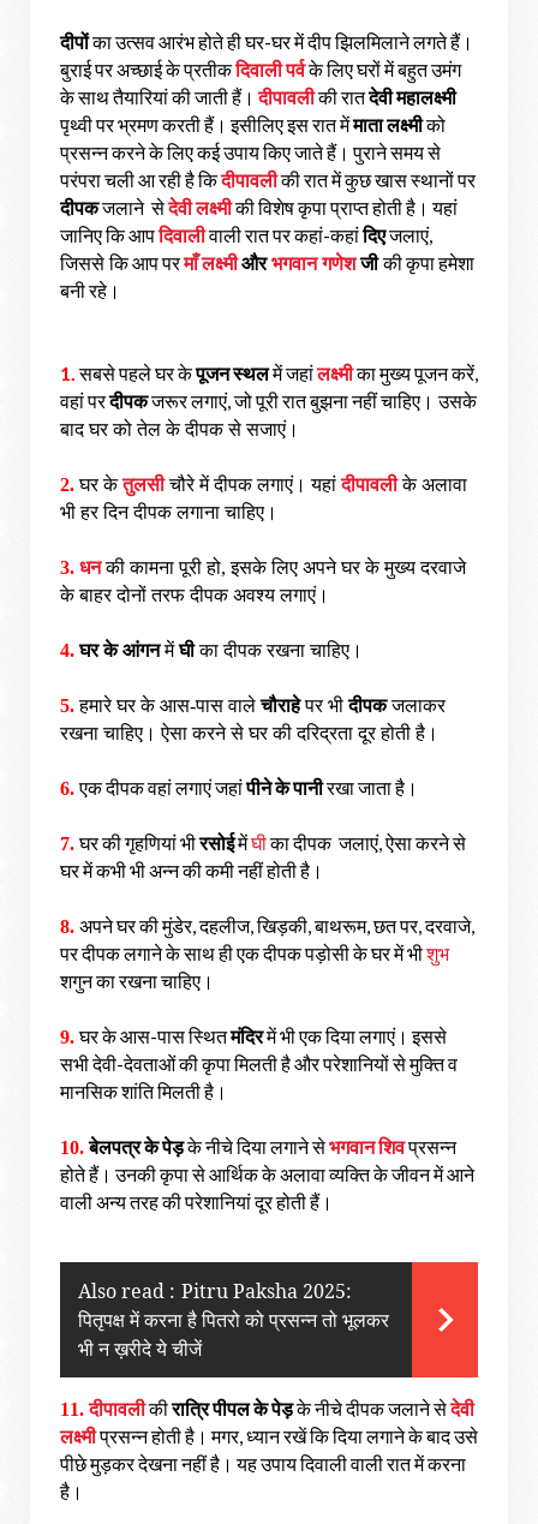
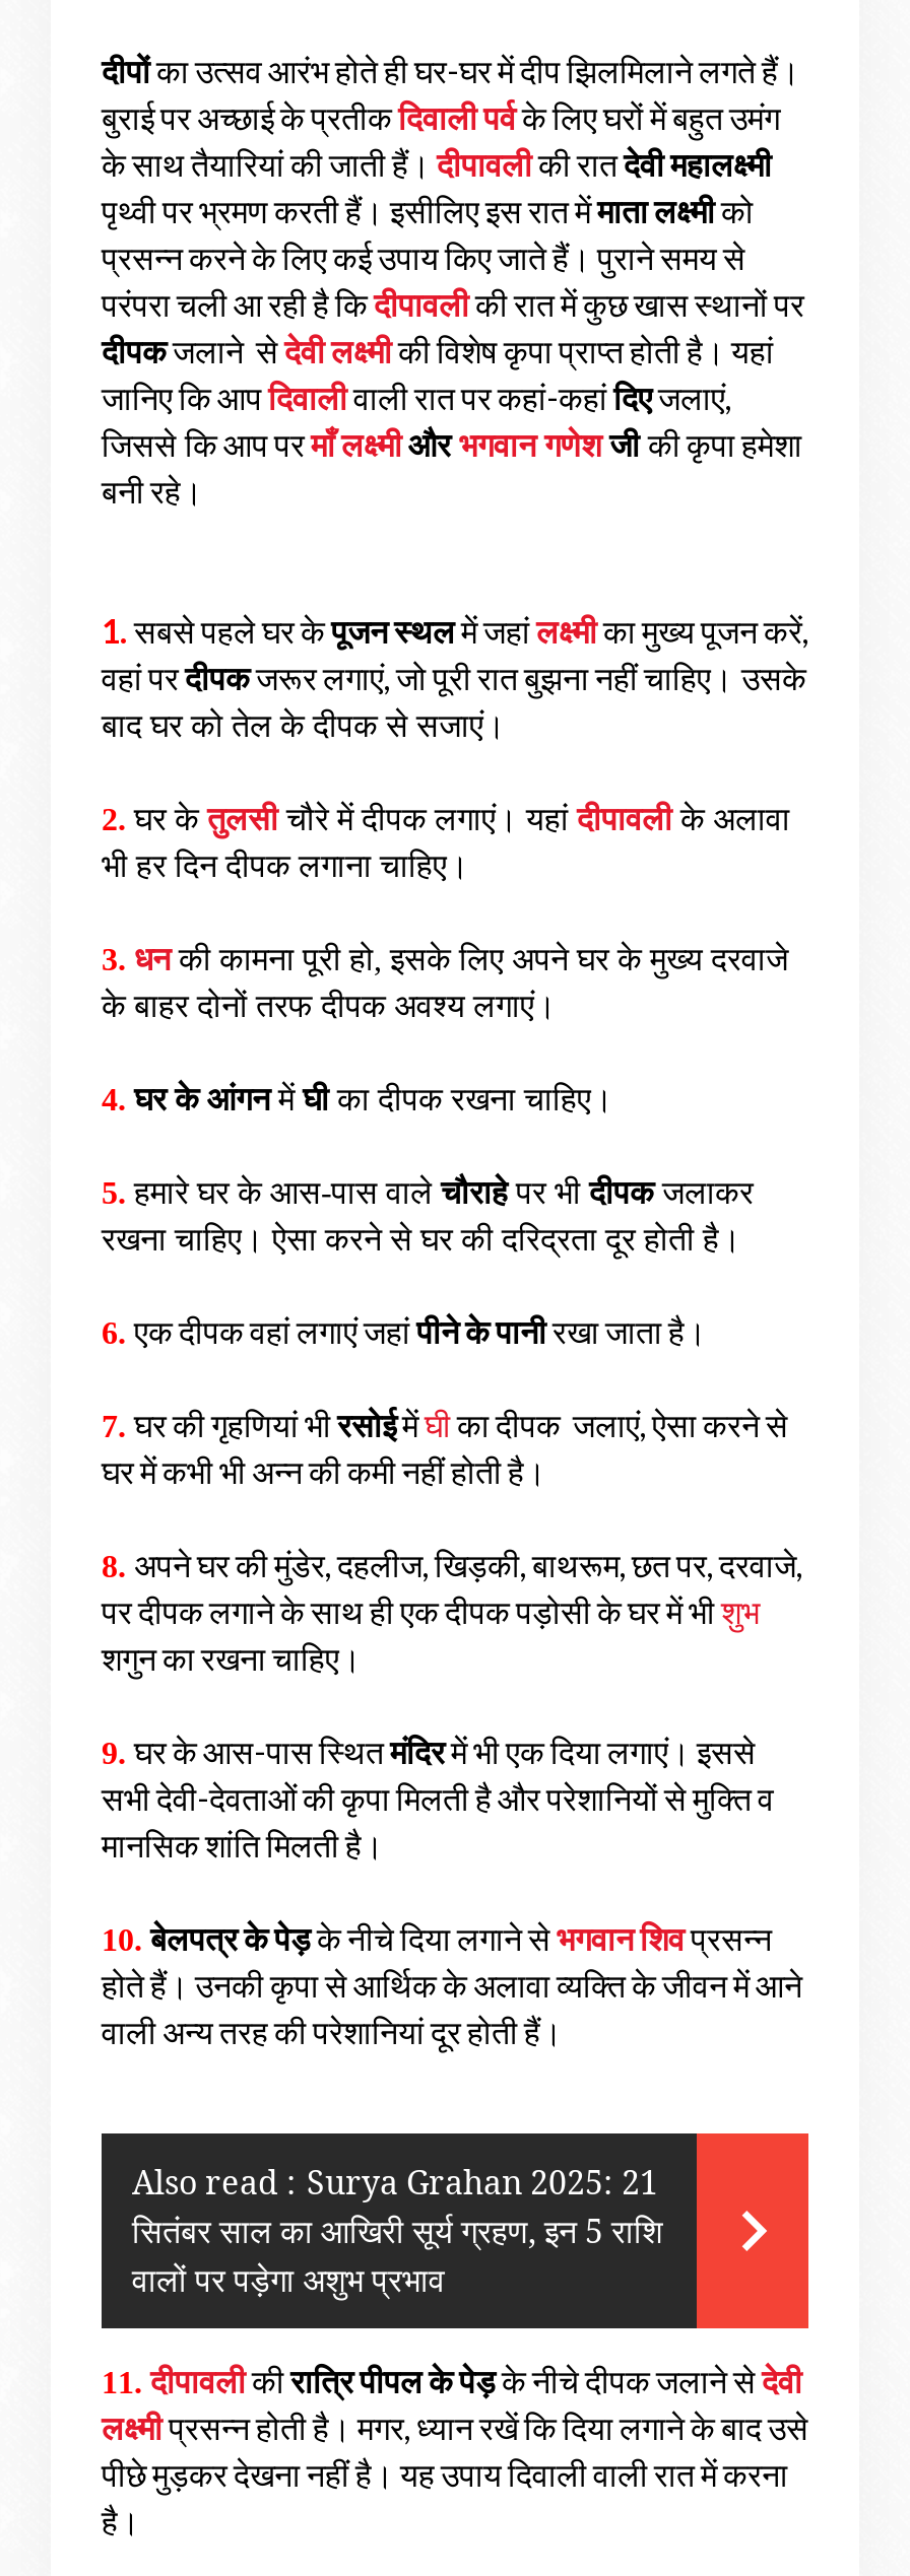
- Also read : Pitru Paksha 2025:
- पितृपक्ष में करना है पितरो को प्रसन्न तो भूलकर
- भी न ख़रीदे ये चीजें
+ Also read : Surya Grahan 2025: 21
+ सितंबर साल का आखिरी सूर्य ग्रहण, इन 5 राशि
+ वालों पर पड़ेगा अशुभ प्रभाव
